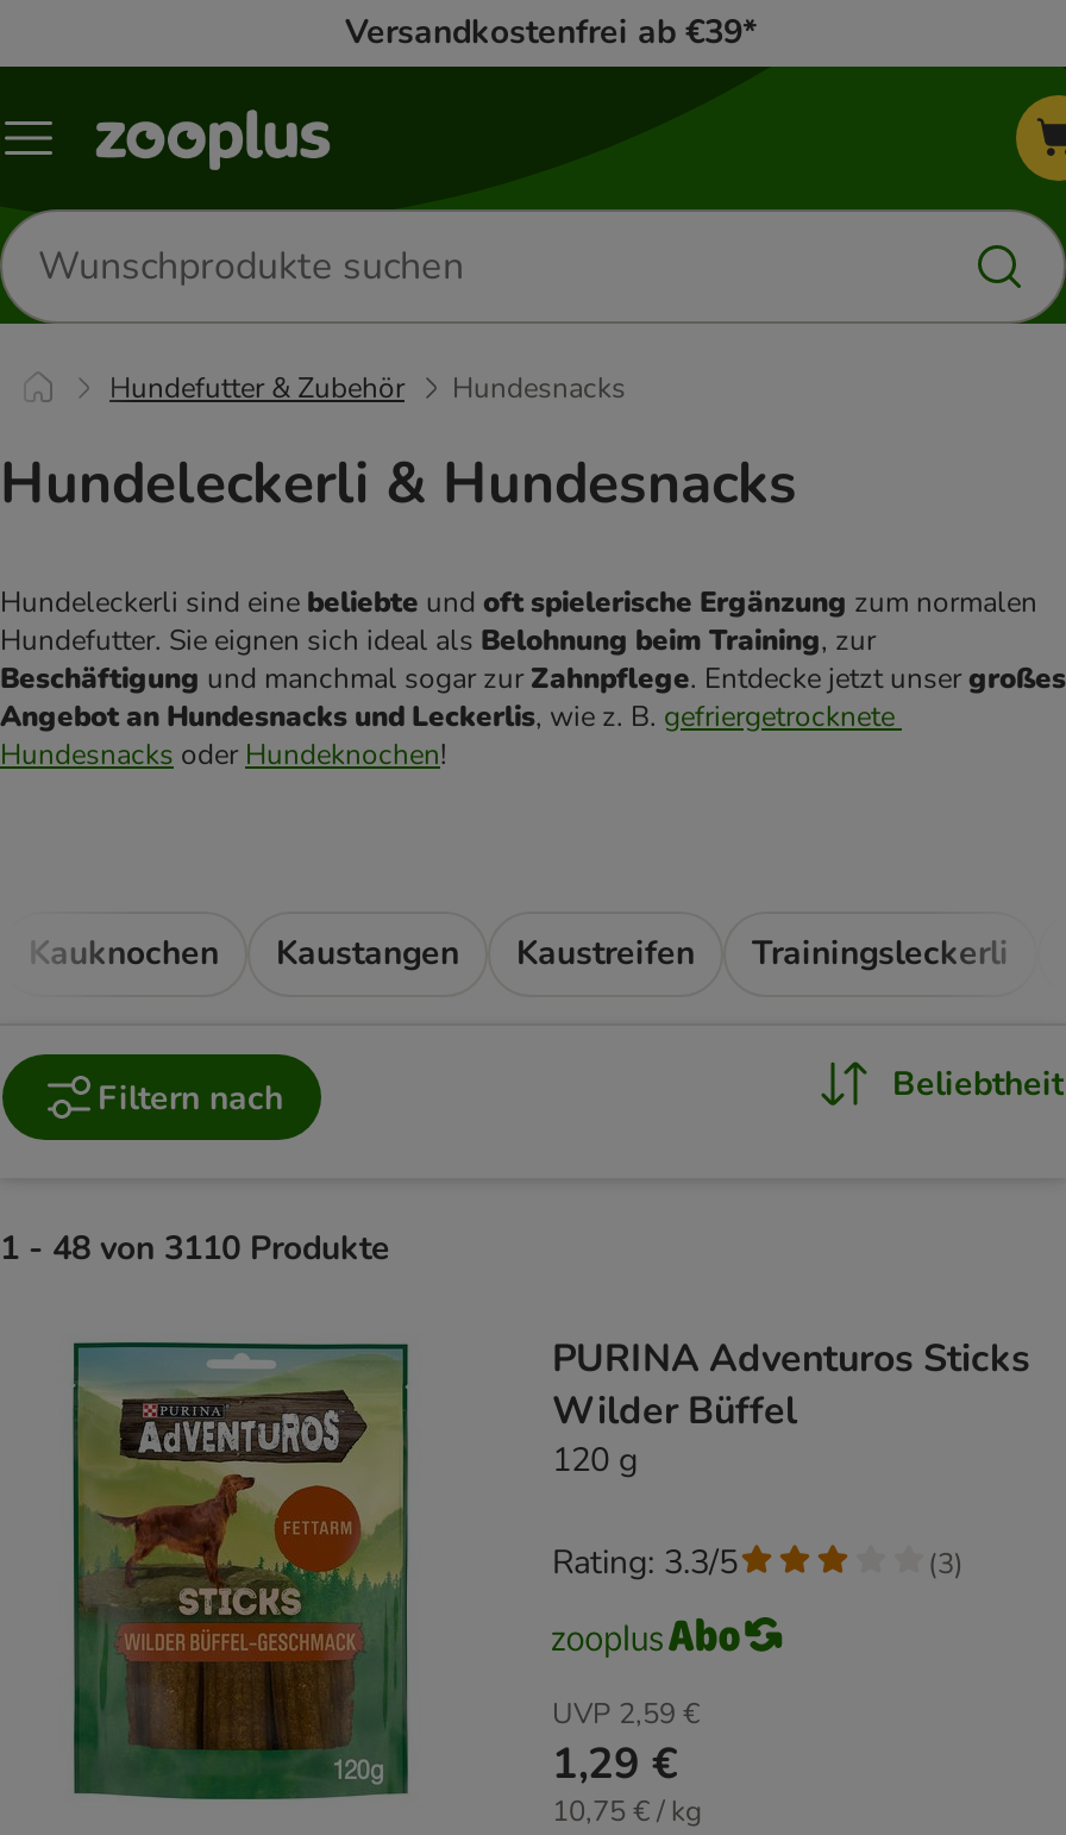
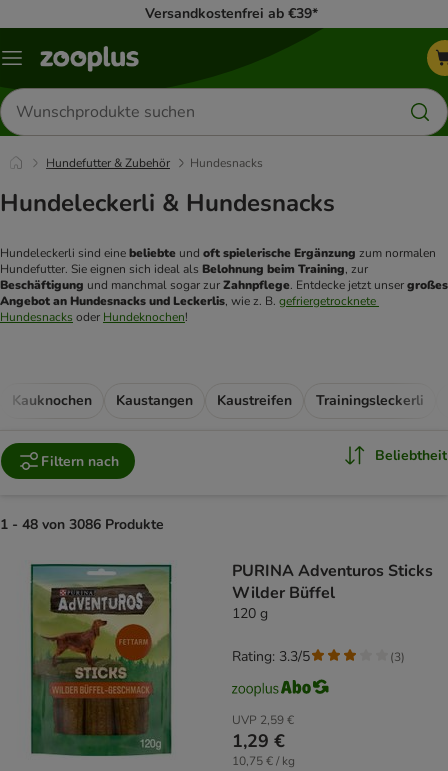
- 1 - 48 von 3110 Produkte
+ 1 - 48 von 3086 Produkte
